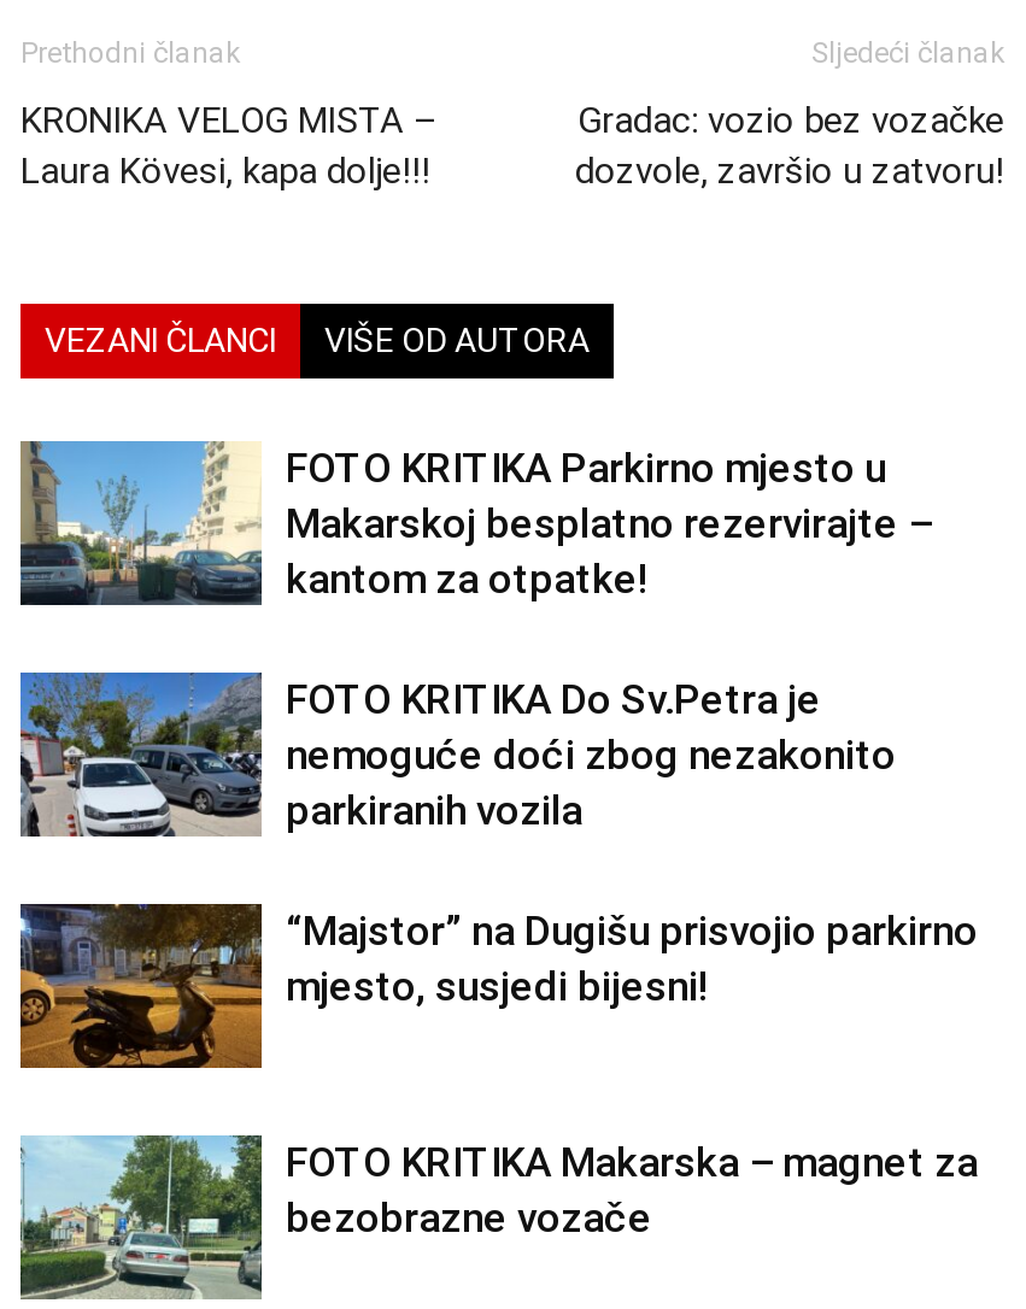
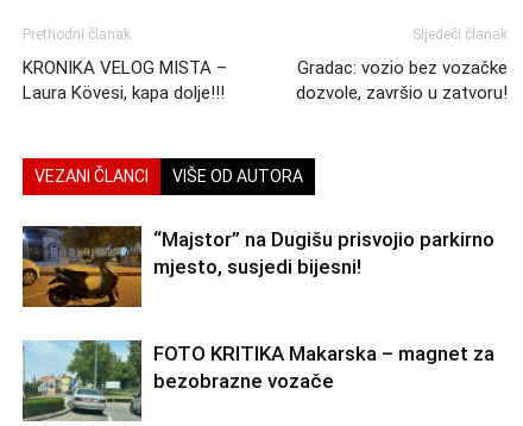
- [image]
- FOTO KRITIKA Parkirno mjesto u
- Makarskoj besplatno rezervirajte –
- kantom za otpatke!
- FOTO KRITIKA Do Sv.Petra je
- nemoguće doći zbog nezakonito
- parkiranih vozila

- [image]
